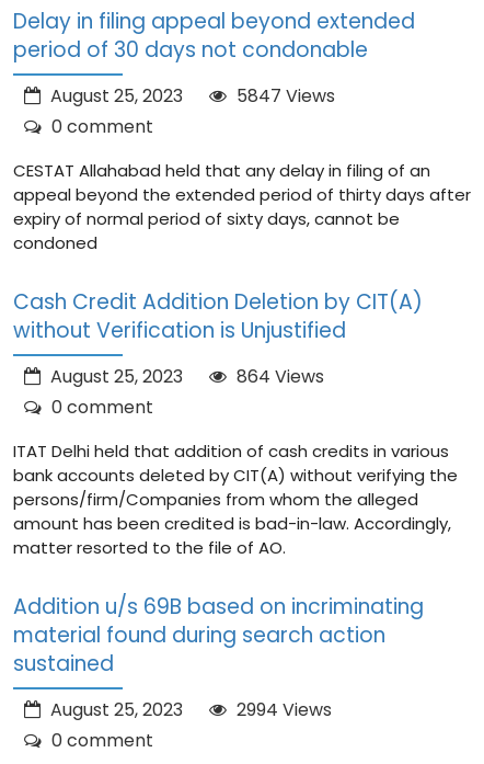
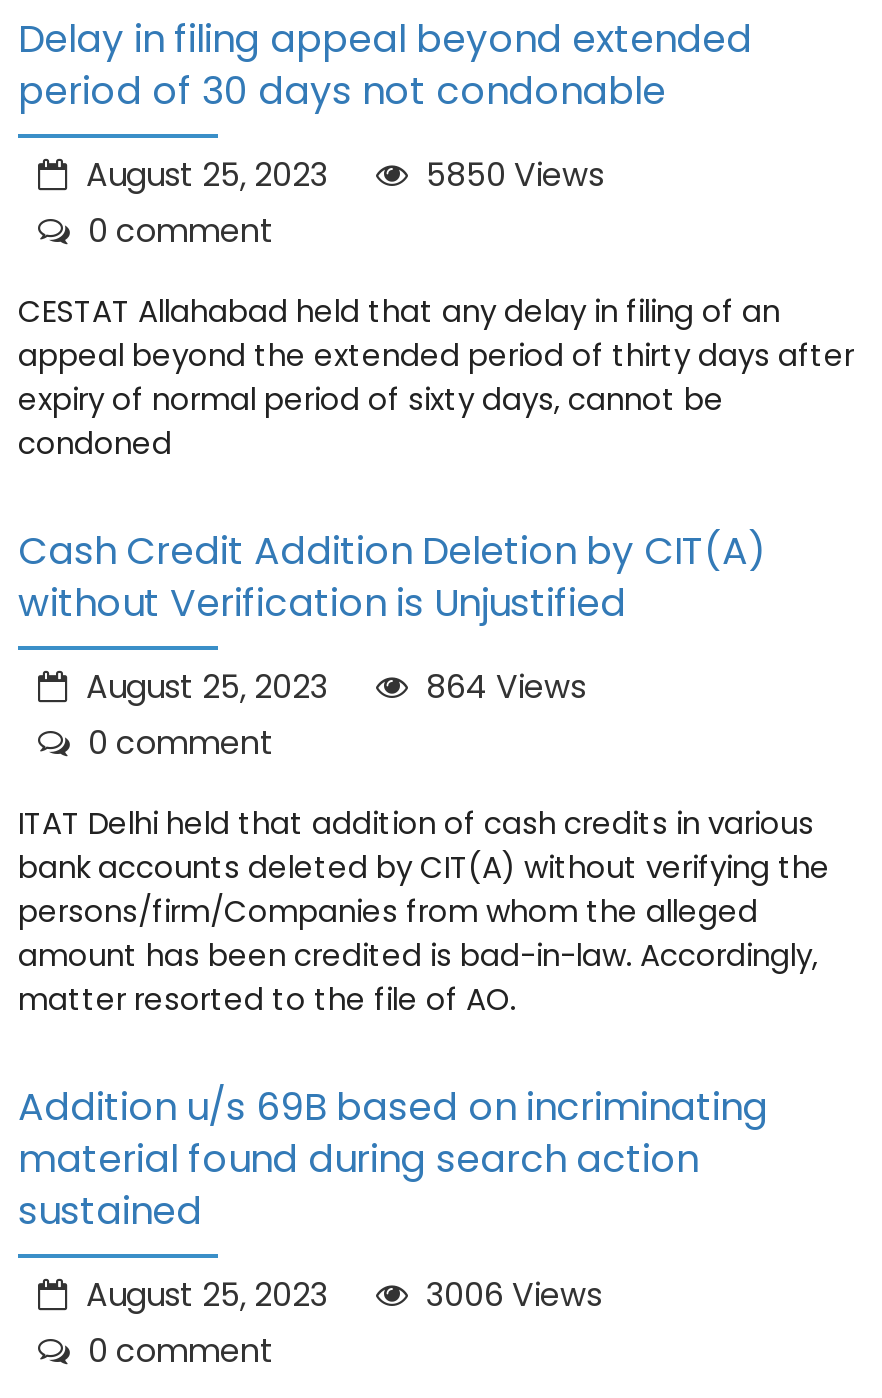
- August 25, 2023 5847 Views
+ August 25, 2023 5850 Views

- August 25, 2023 2994 Views
+ August 25, 2023 3006 Views
